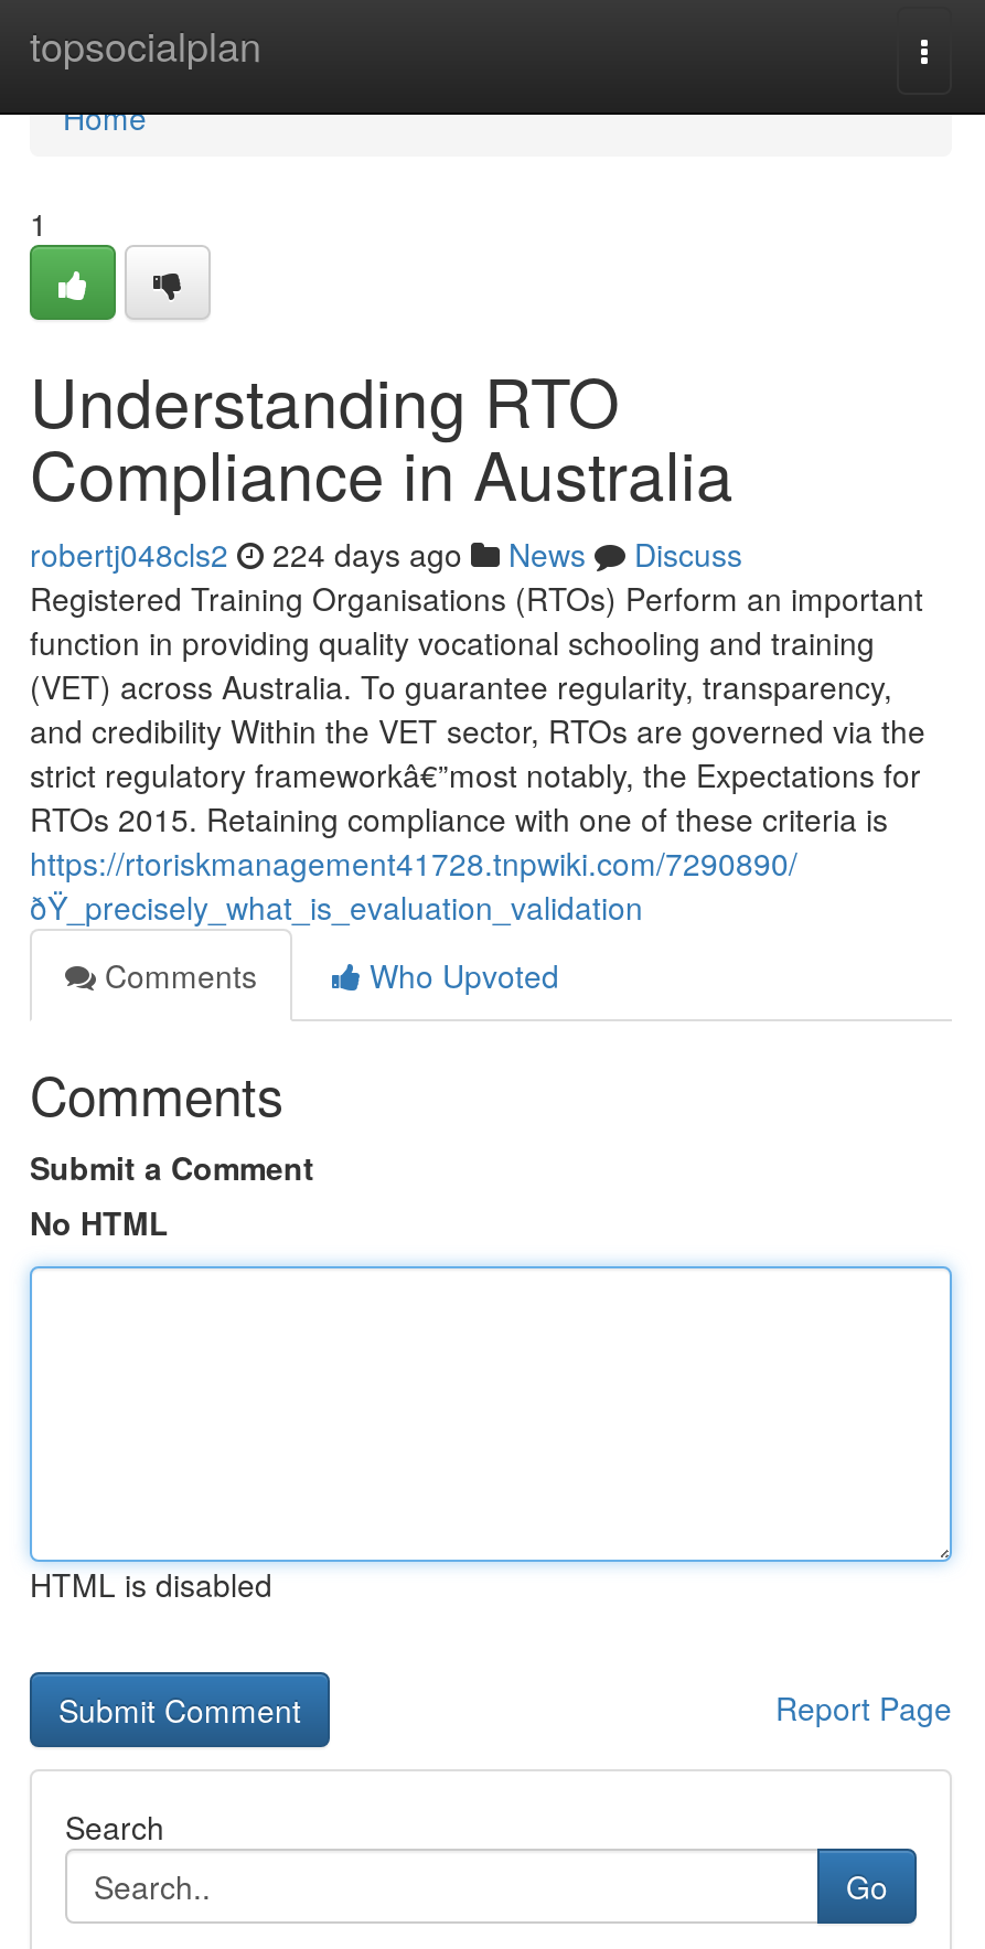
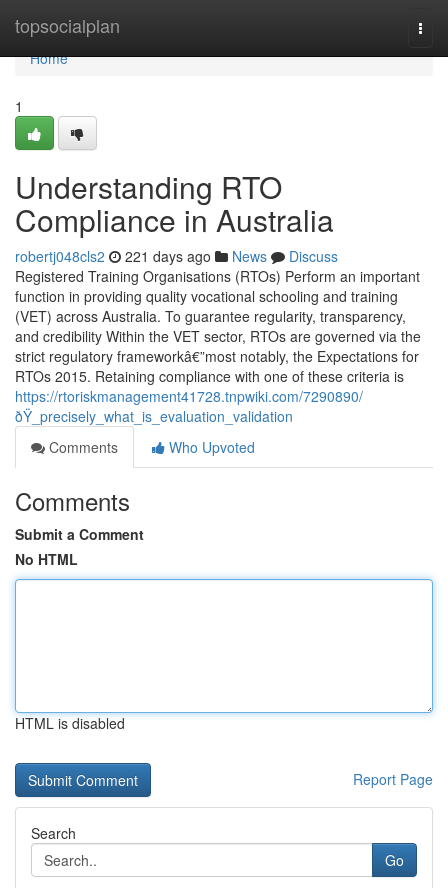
- robertj048cls2 224 days ago News Discuss
+ robertj048cls2 221 days ago News Discuss
